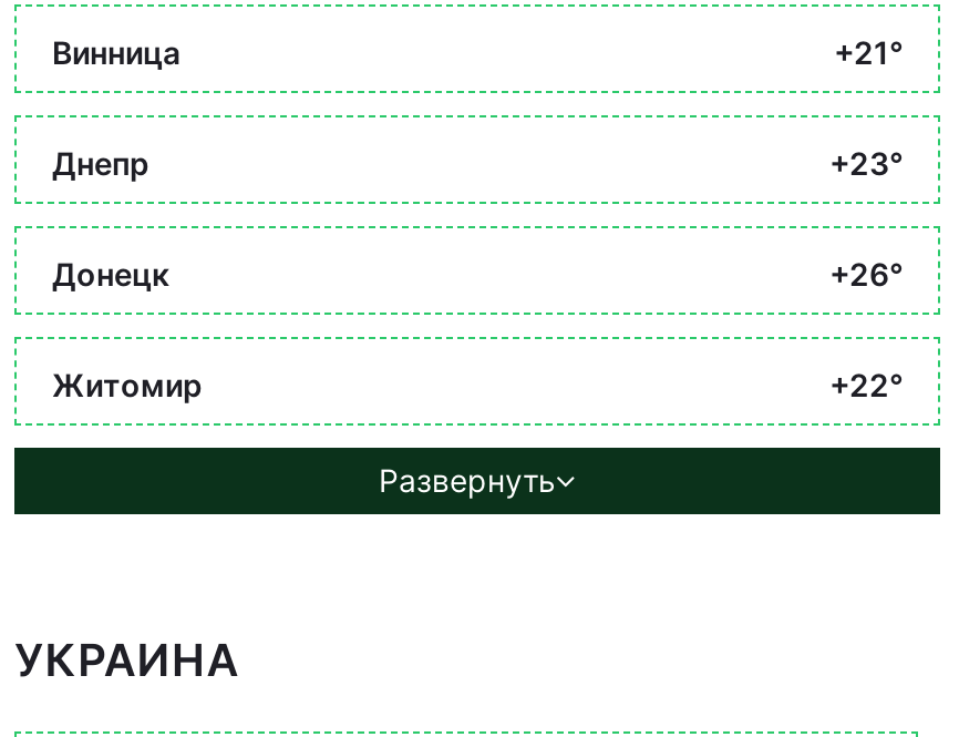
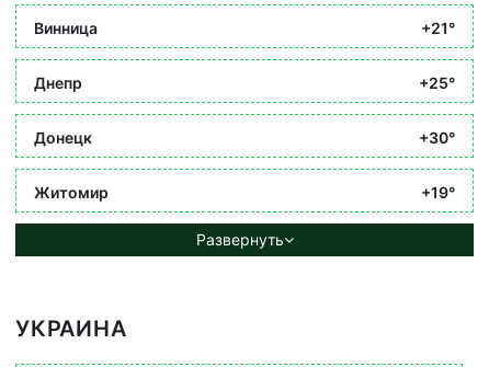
- +23°
+ +25°

- +26°
+ +30°

- +22°
+ +19°
